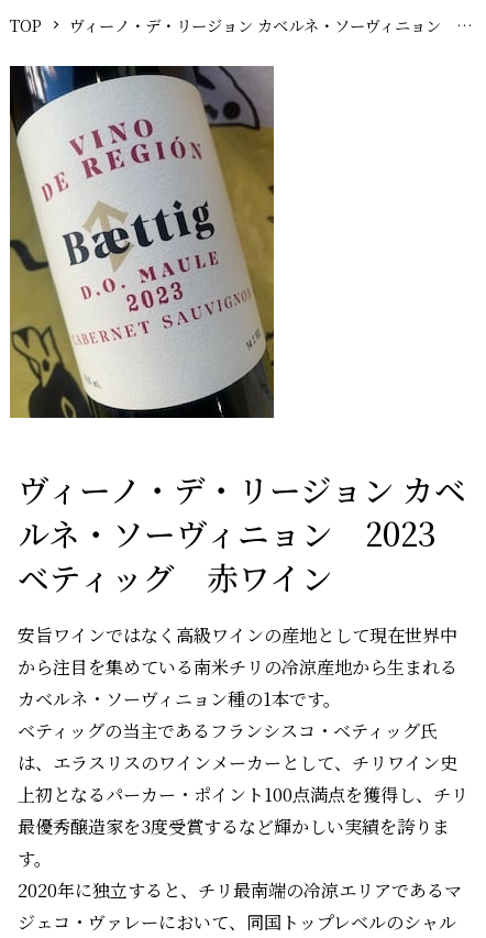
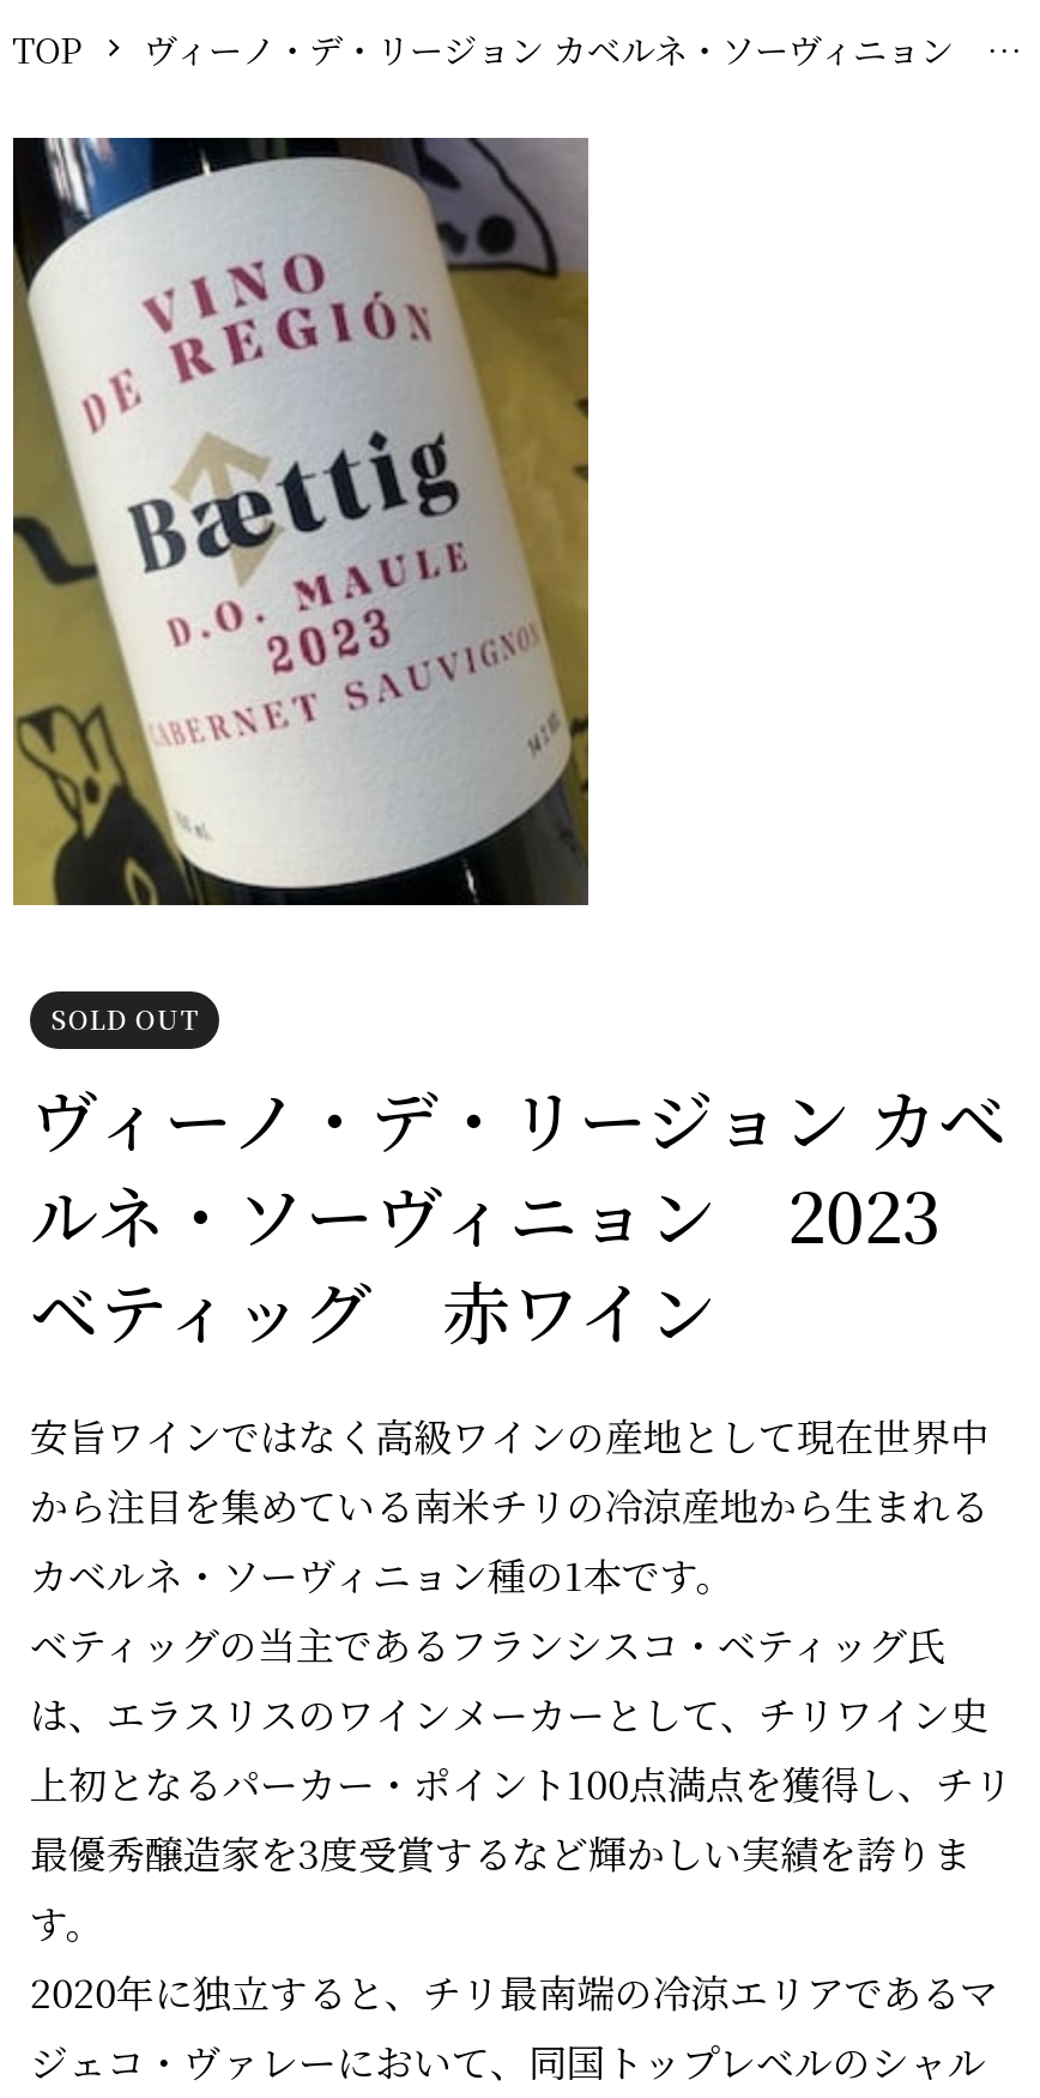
+ SOLD OUT
